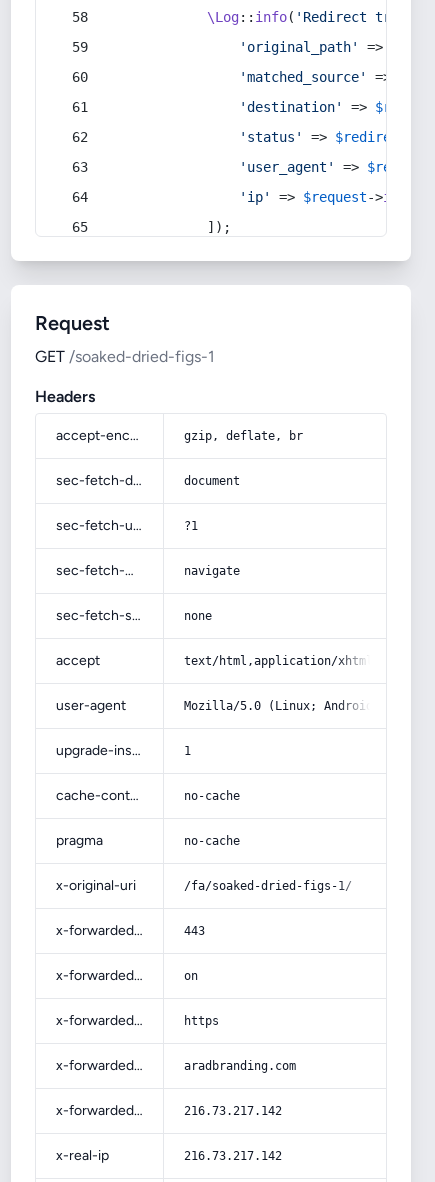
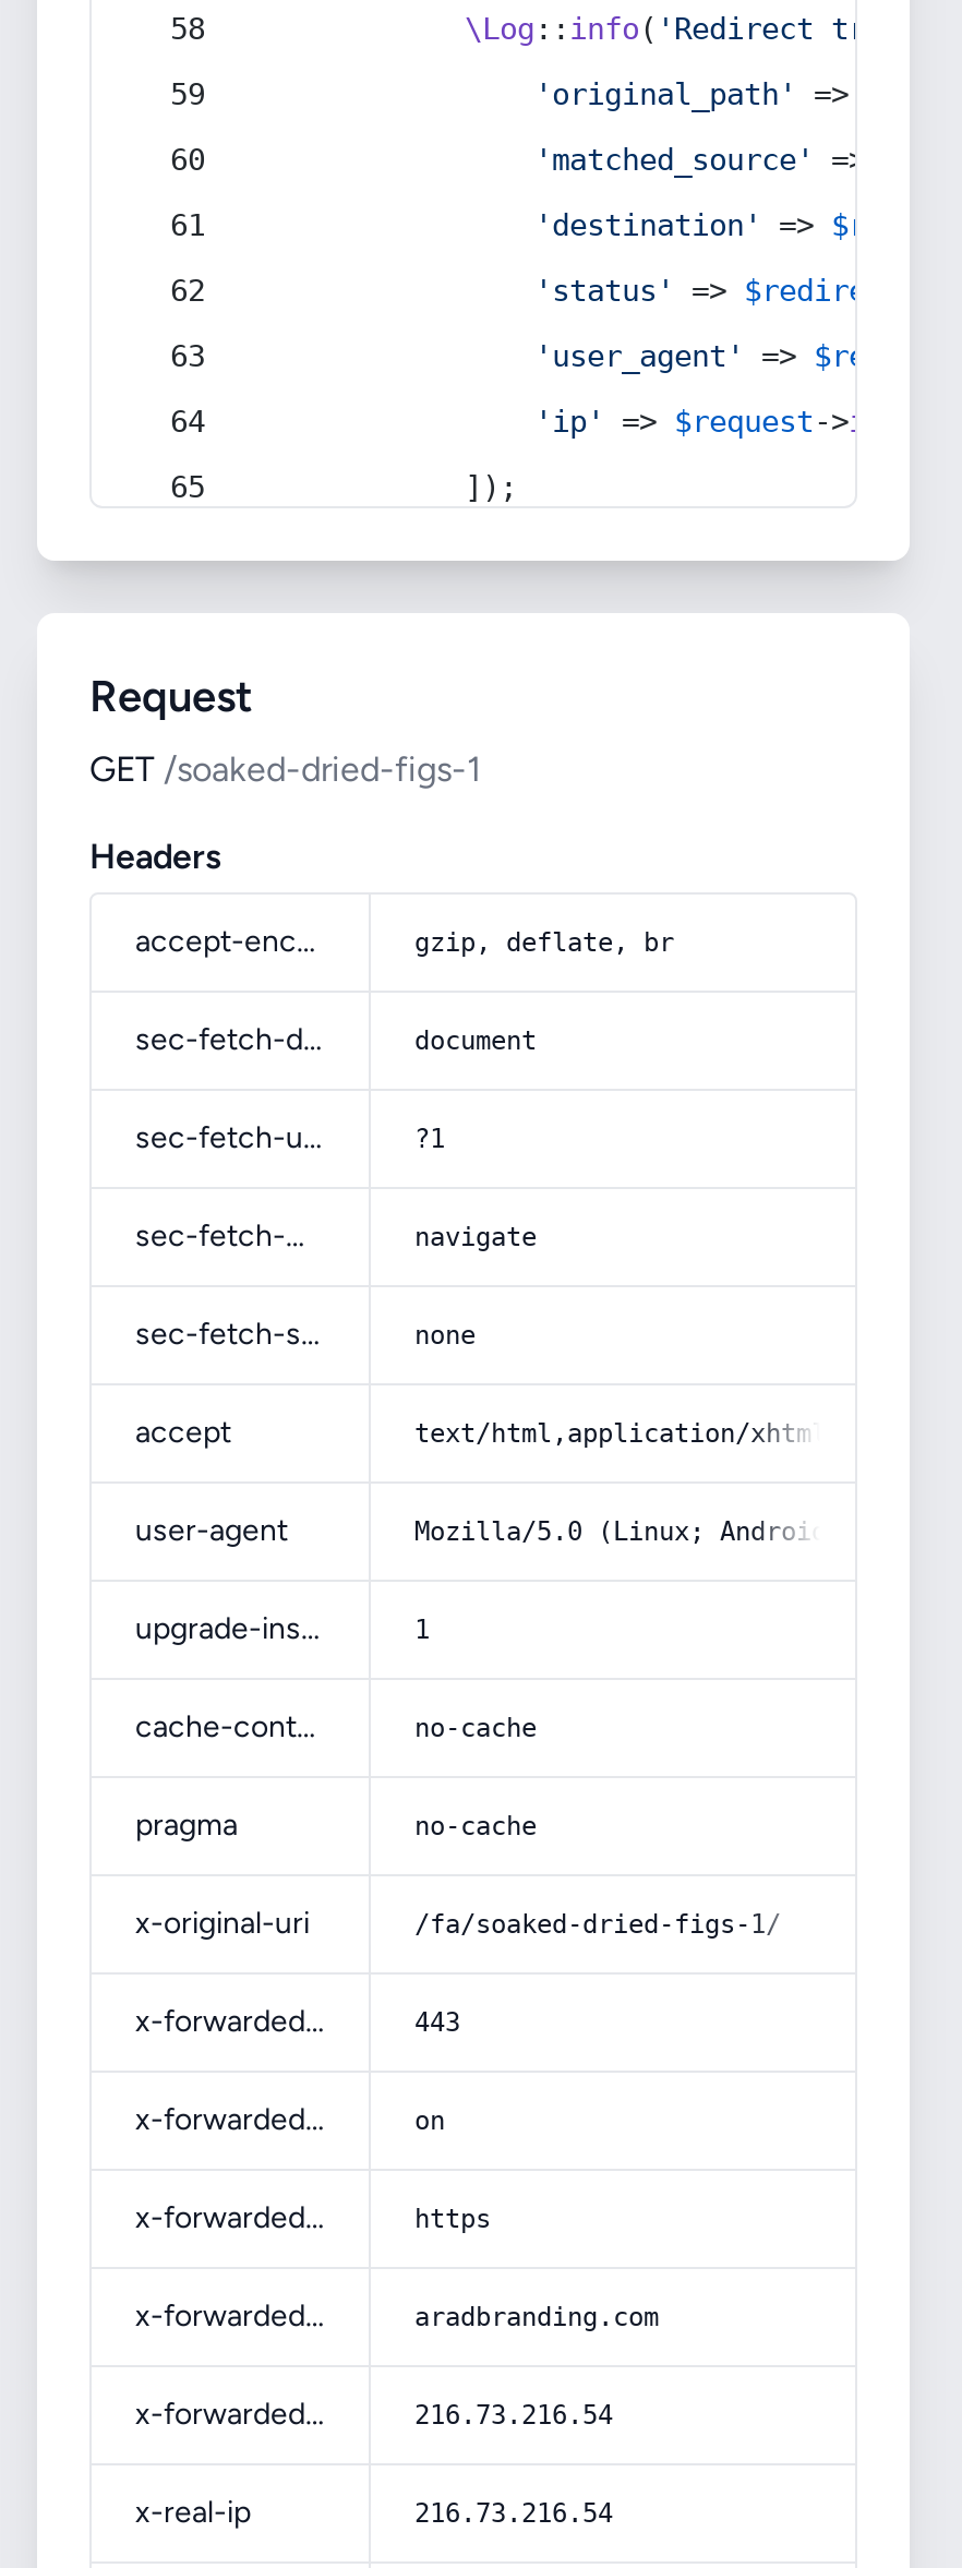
- 216.73.217.142
+ 216.73.216.54

- 216.73.217.142
+ 216.73.216.54
